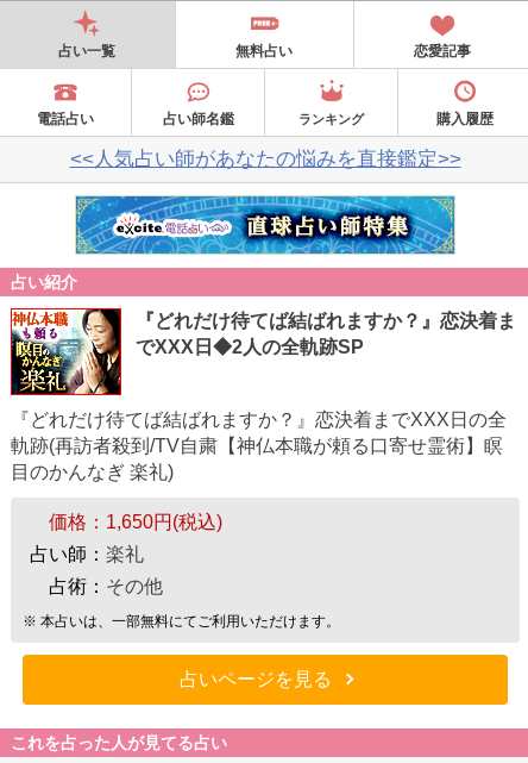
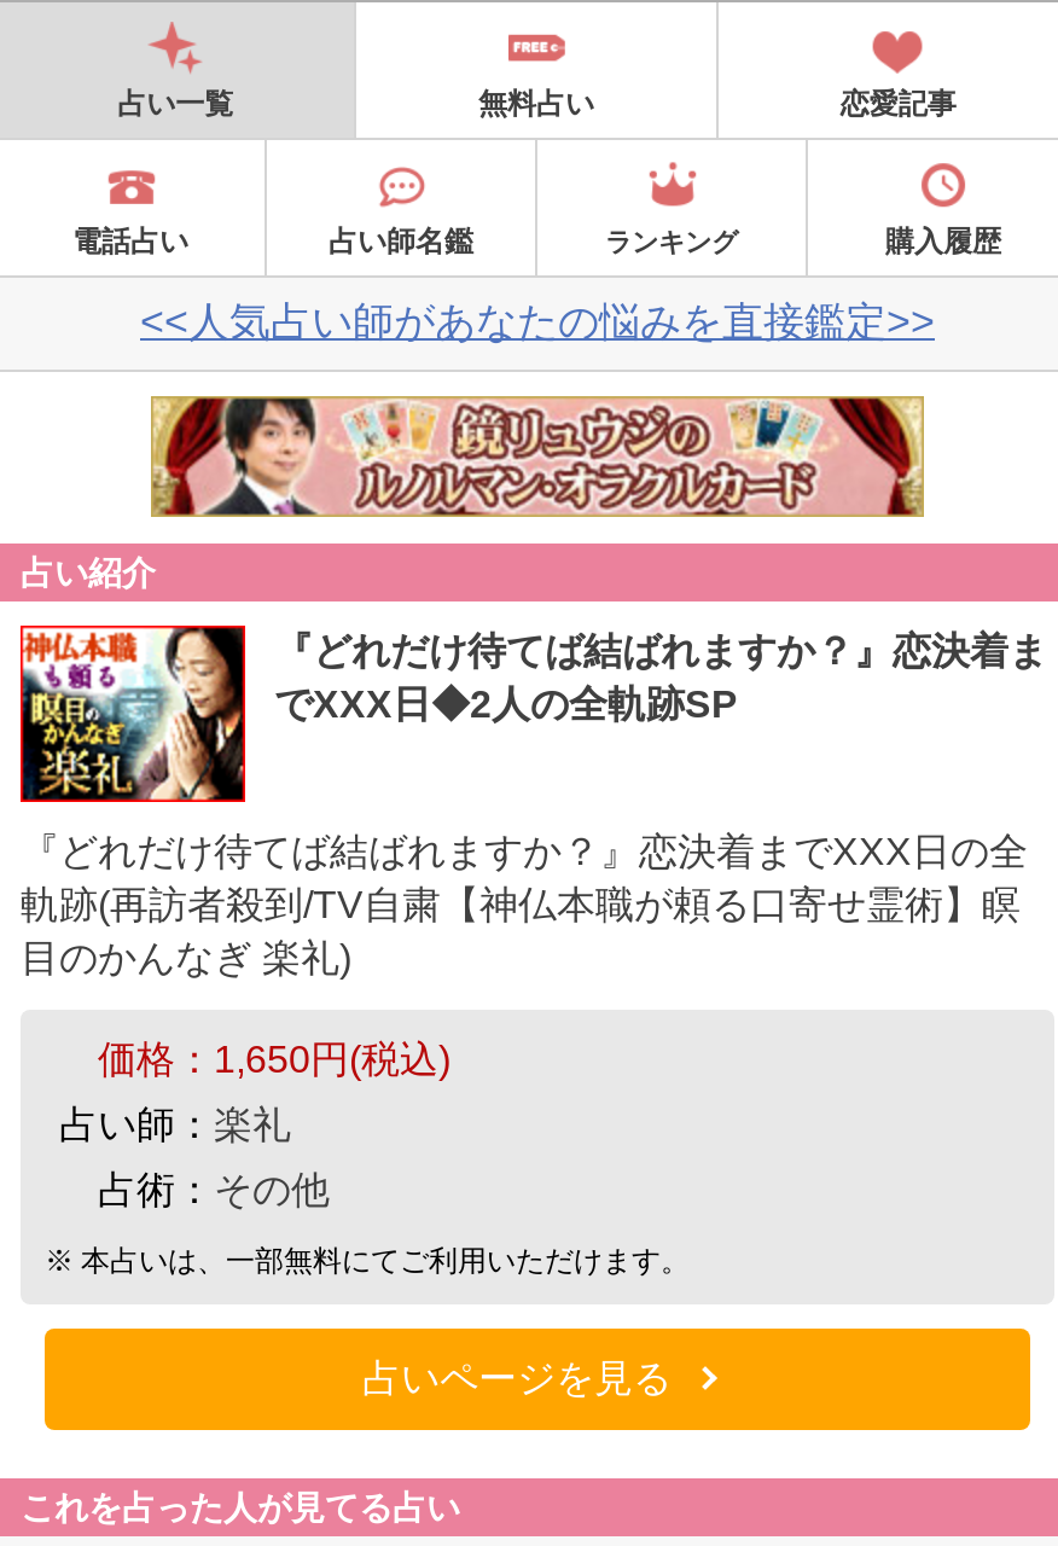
- [image]
+ [image]
